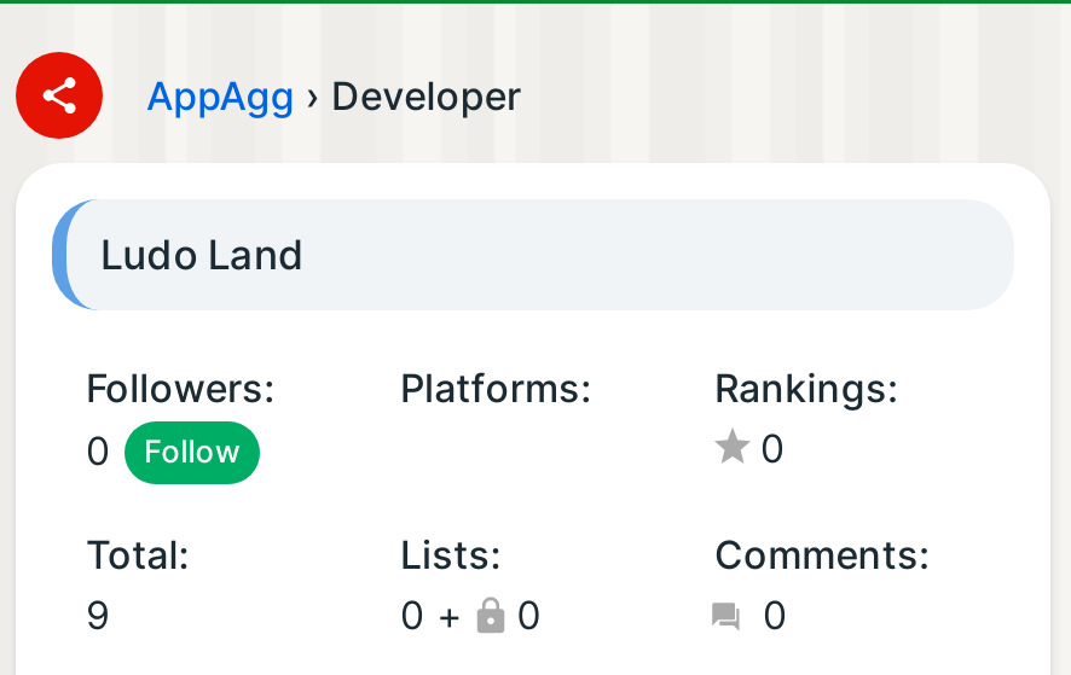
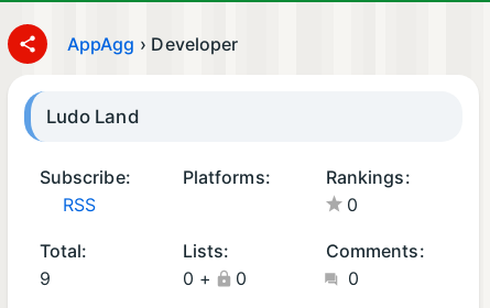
- Followers:
- 0
- Follow
+ Subscribe:
+ RSS
